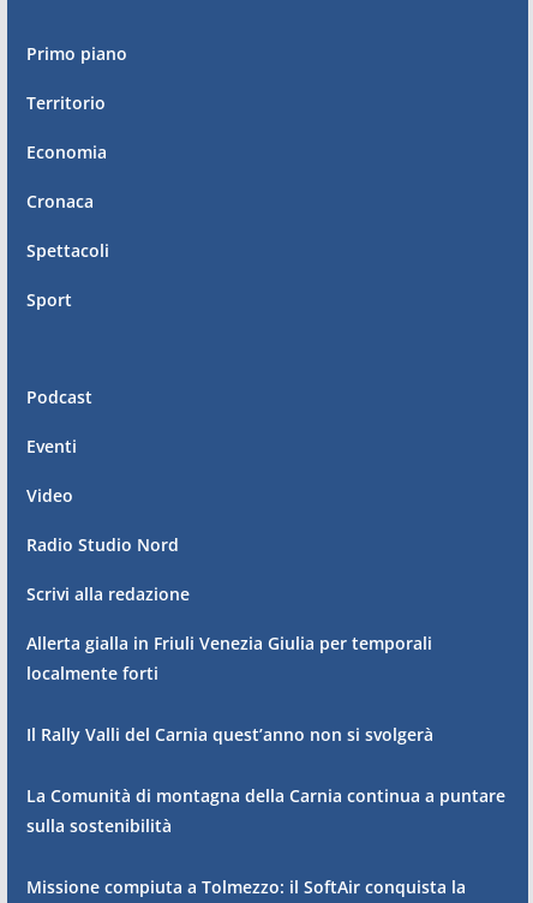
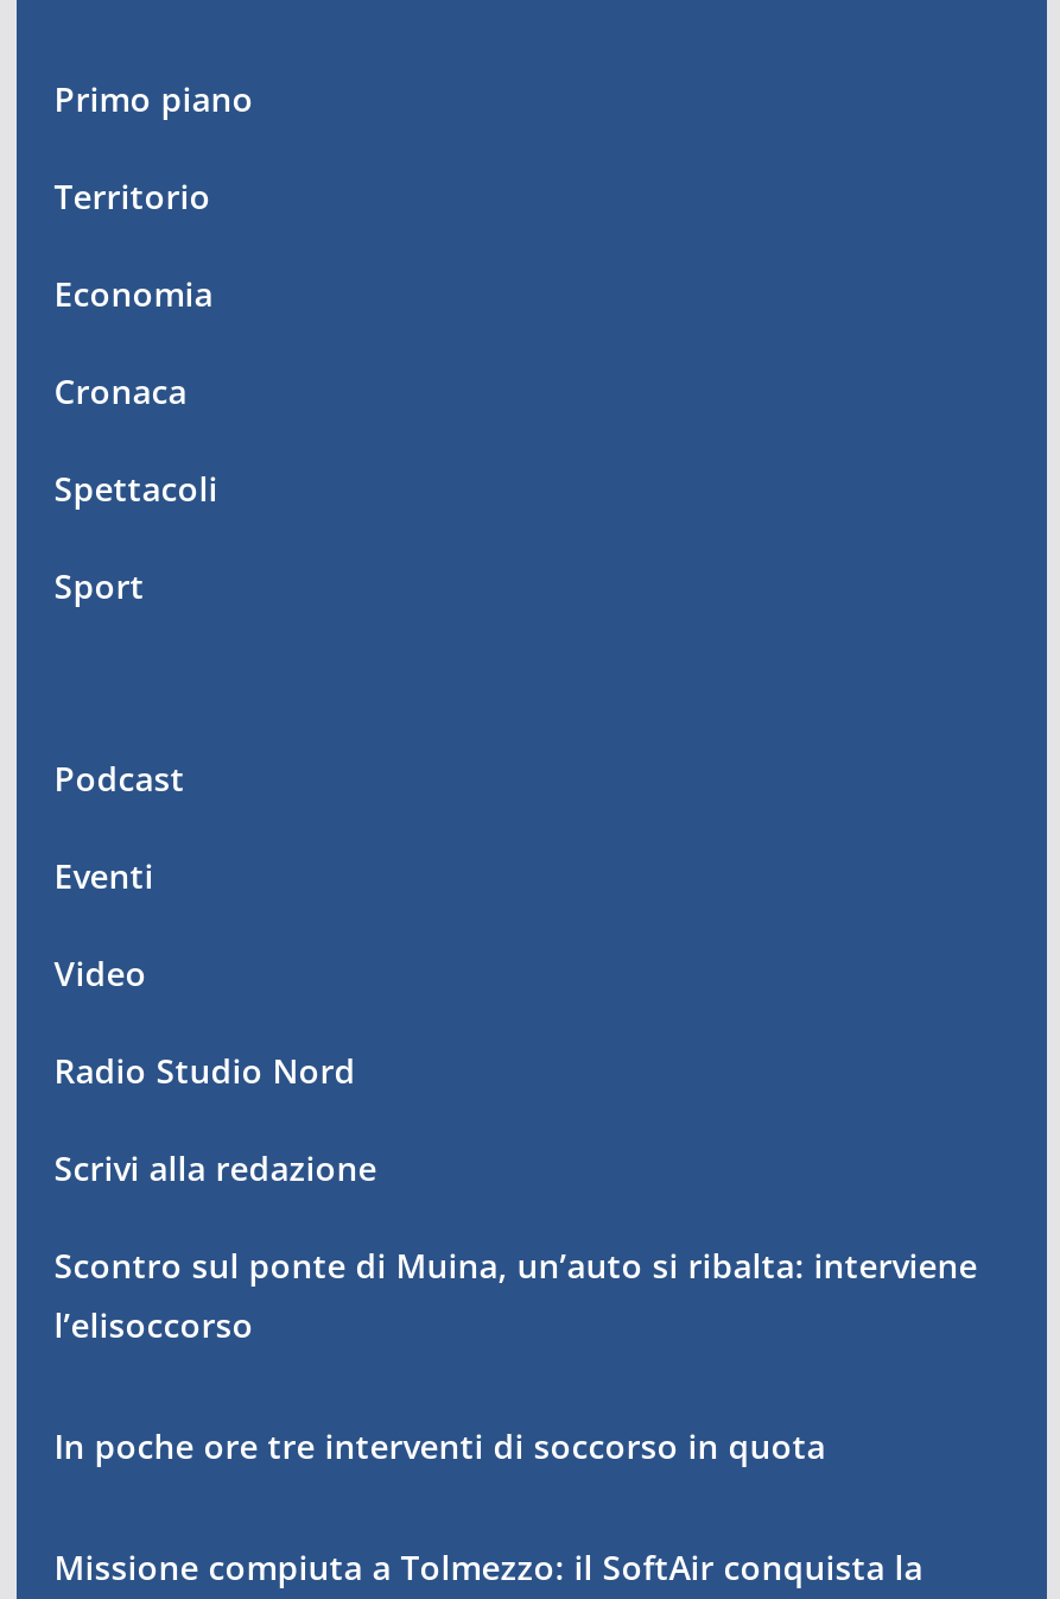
- Allerta gialla in Friuli Venezia Giulia per temporali
- localmente forti
- Il Rally Valli del Carnia quest’anno non si svolgerà
- La Comunità di montagna della Carnia continua a puntare
- sulla sostenibilità
+ Scontro sul ponte di Muina, un’auto si ribalta: interviene
+ l’elisoccorso
+ In poche ore tre interventi di soccorso in quota
